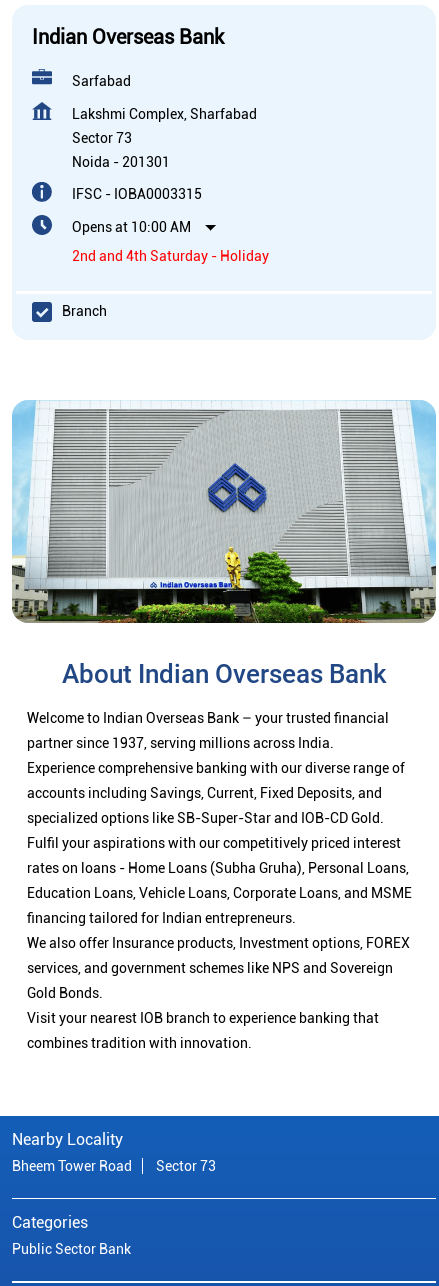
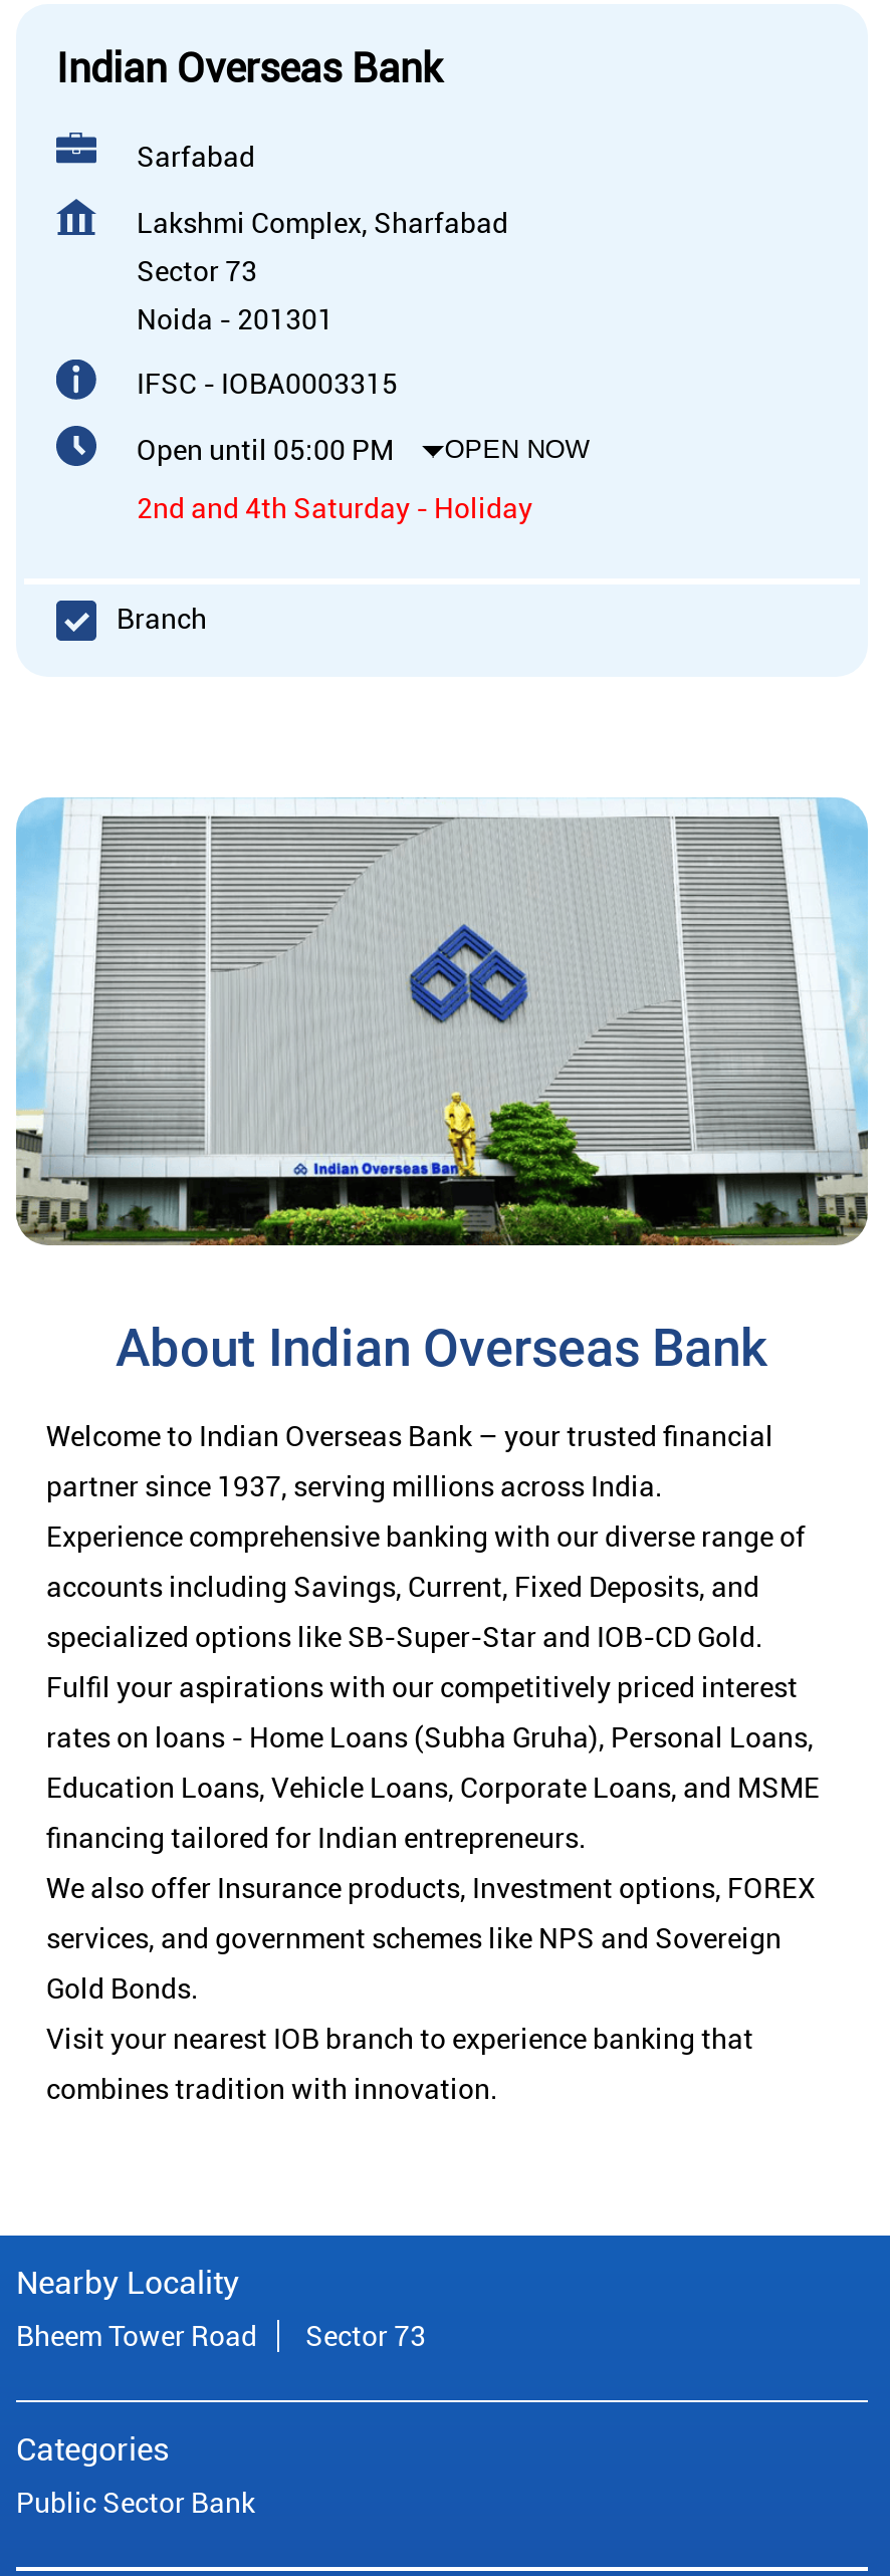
- Opens at 10:00 AM
+ Open until 05:00 PM
+ OPEN NOW
